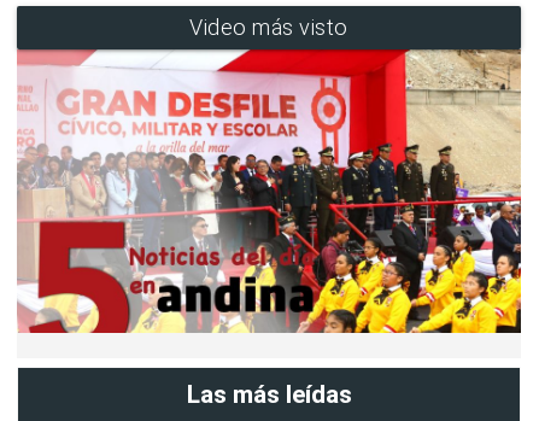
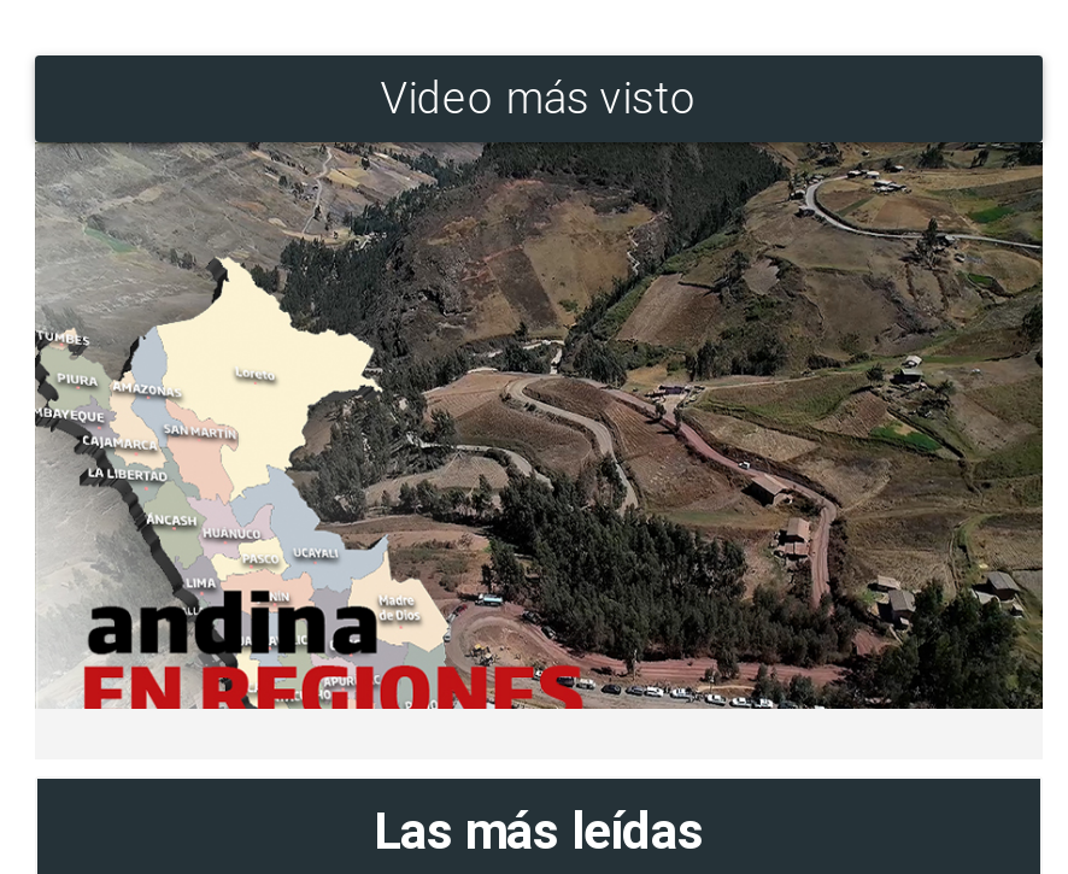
- [image]
+ [image]
